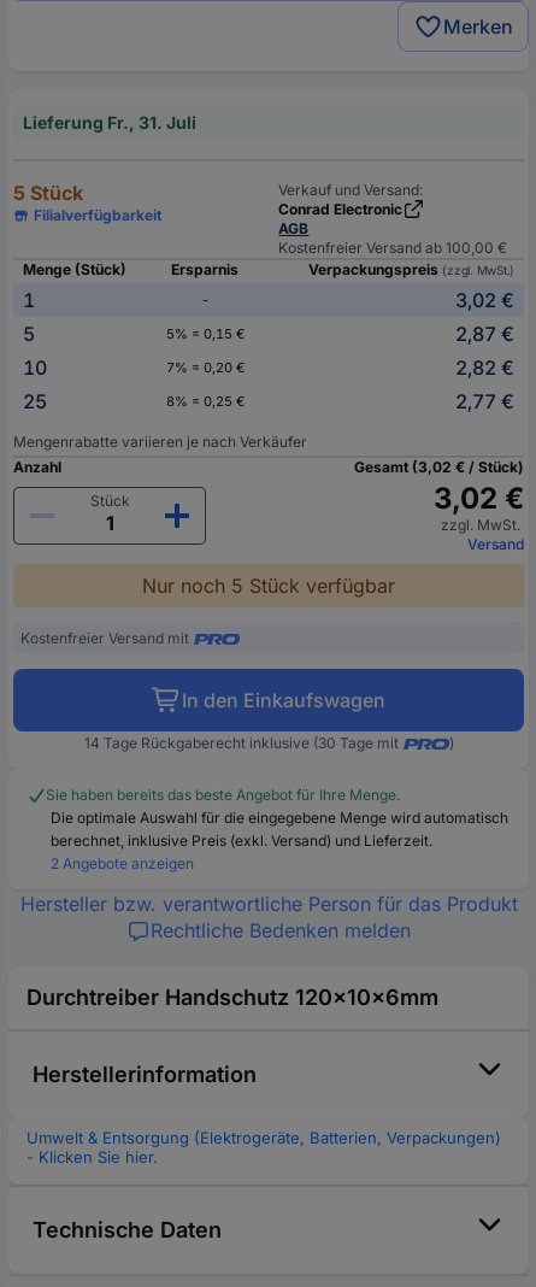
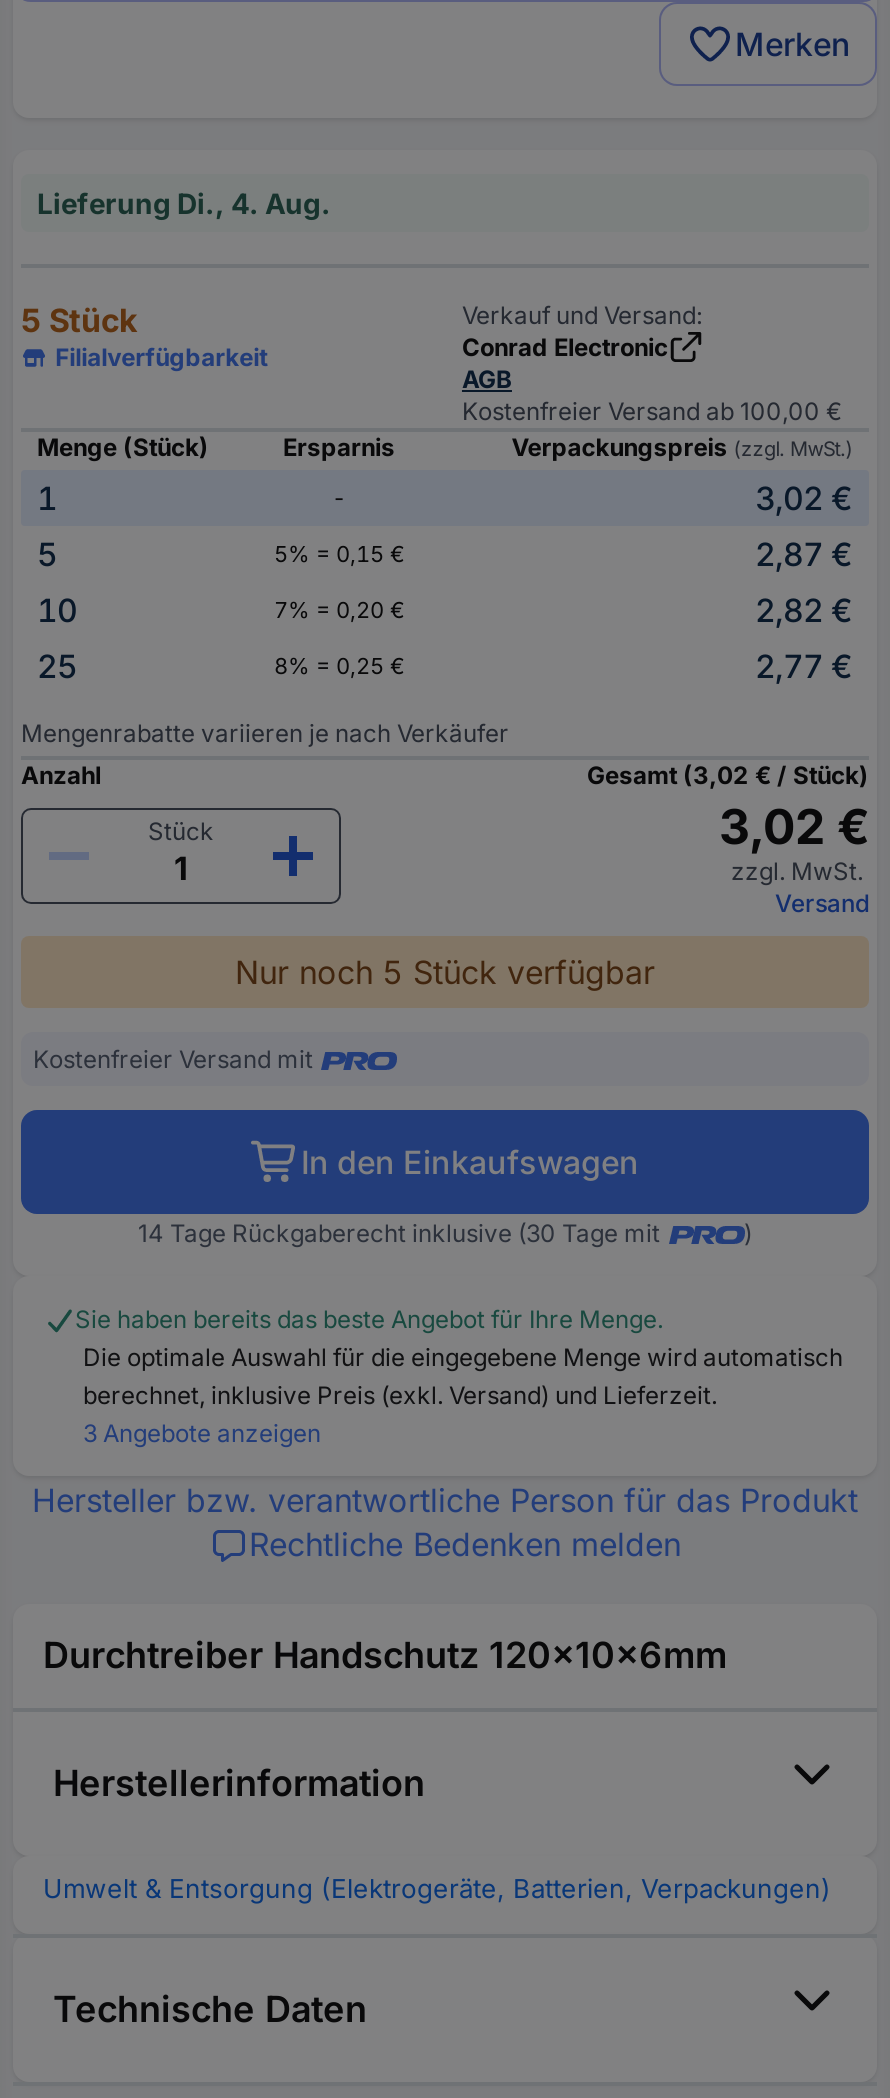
- Lieferung Fr., 31. Juli
+ Lieferung Di., 4. Aug.

- 2 Angebote anzeigen
+ 3 Angebote anzeigen

- - Klicken Sie hier.
